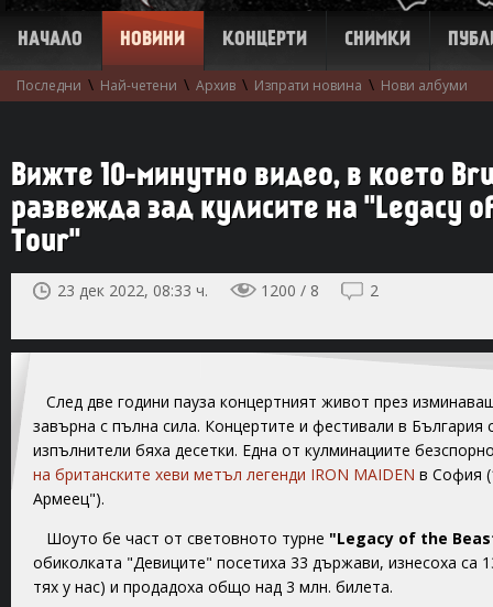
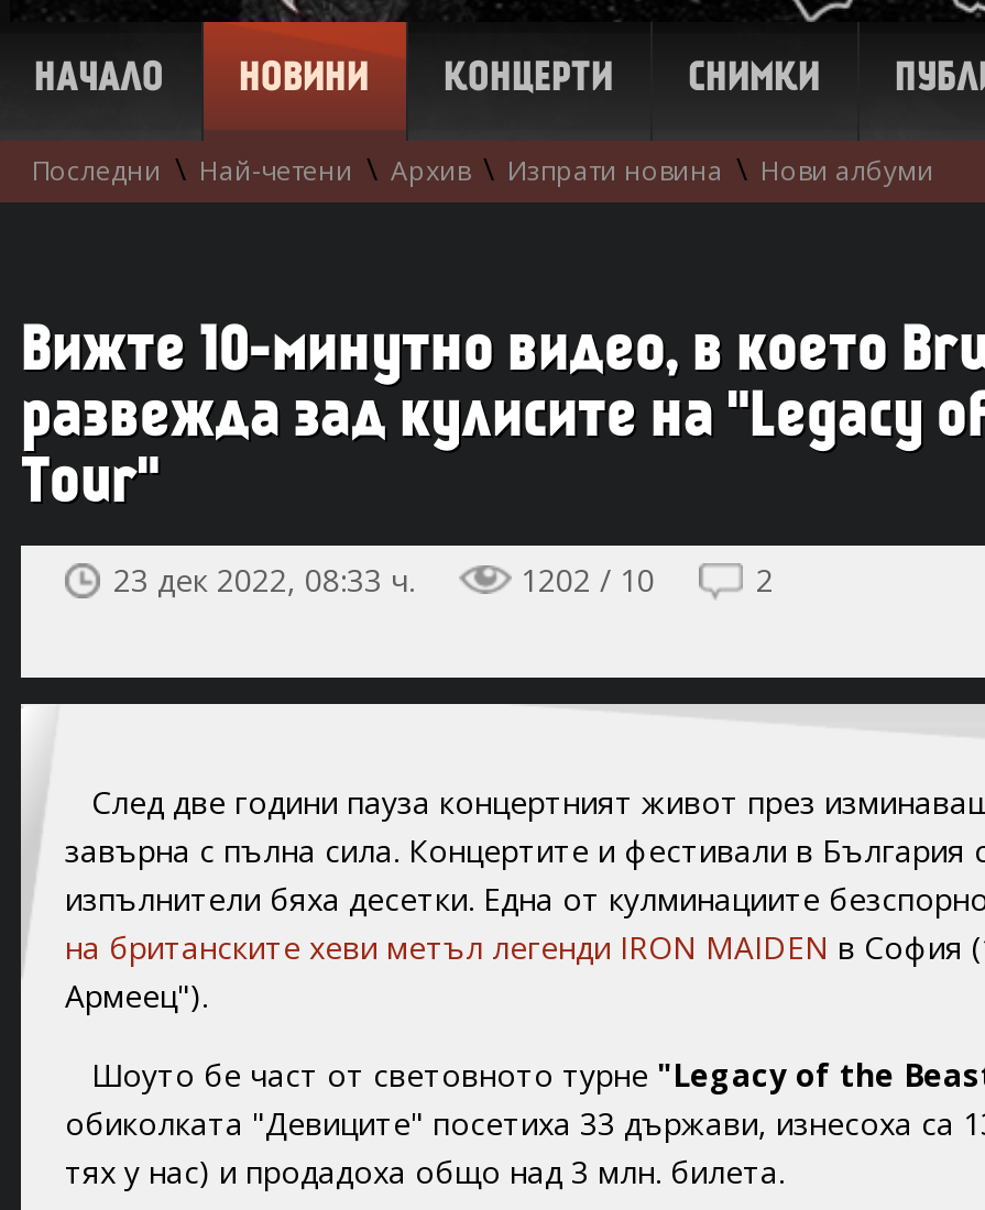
- 1200 / 8
+ 1202 / 10
